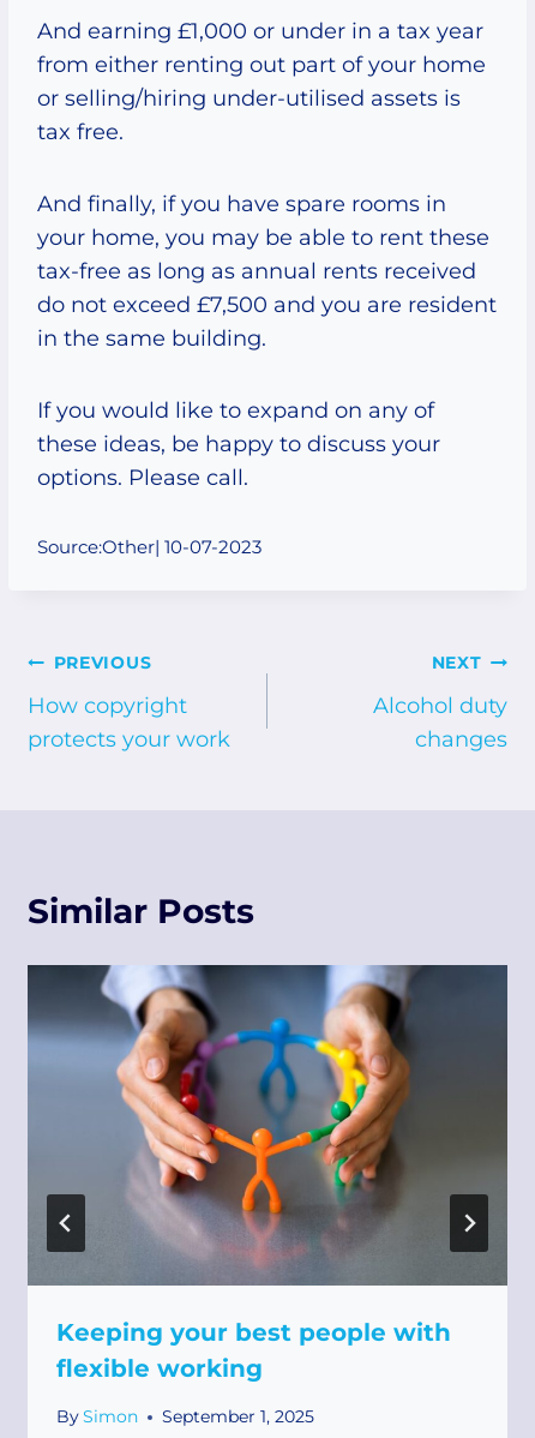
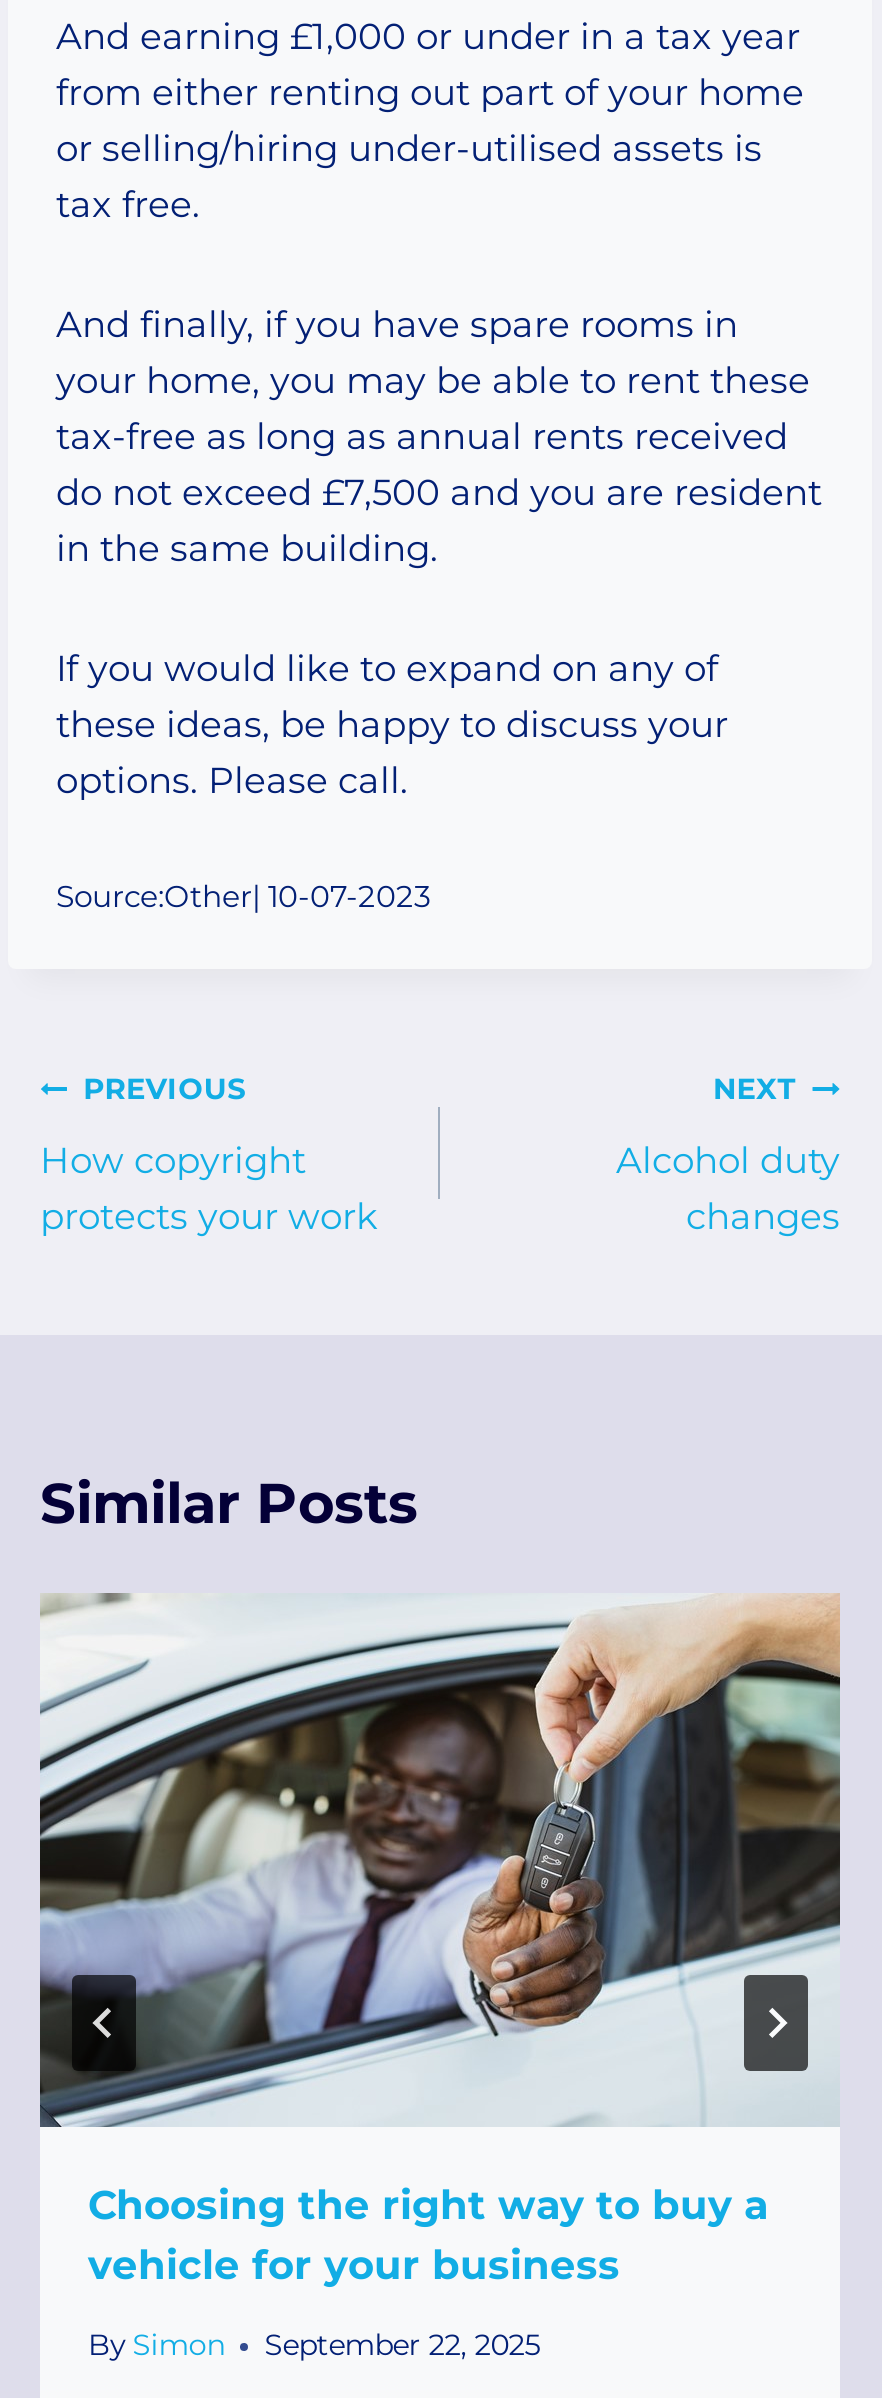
- [image]
- Keeping your best people with
- flexible working
+ [image]
+ Choosing the right way to buy a
+ vehicle for your business

- By Simon September 1, 2025
+ By Simon September 22, 2025
